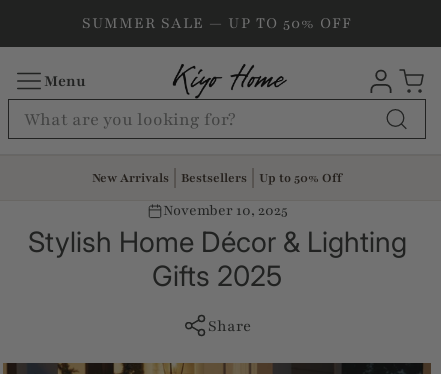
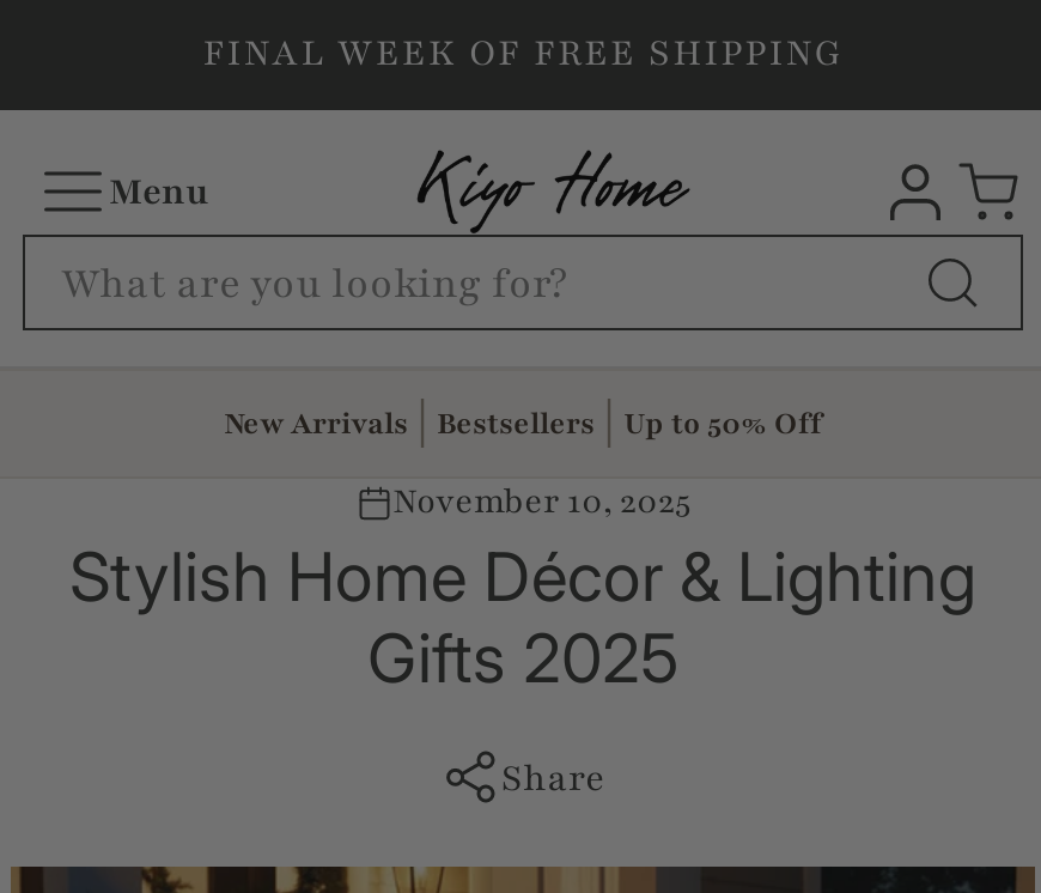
- SUMMER SALE — UP TO 50% OFF
+ FINAL WEEK OF FREE SHIPPING
